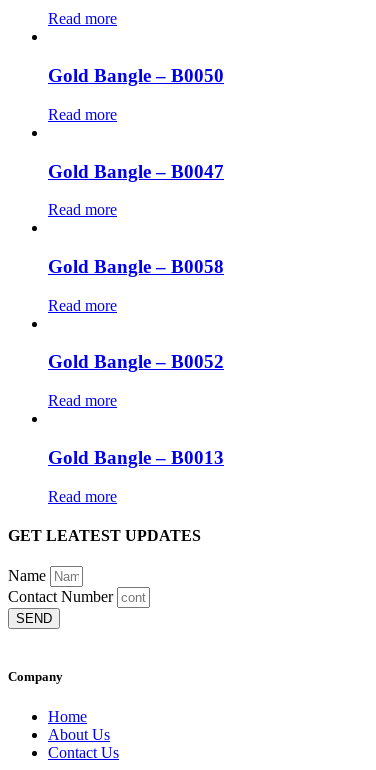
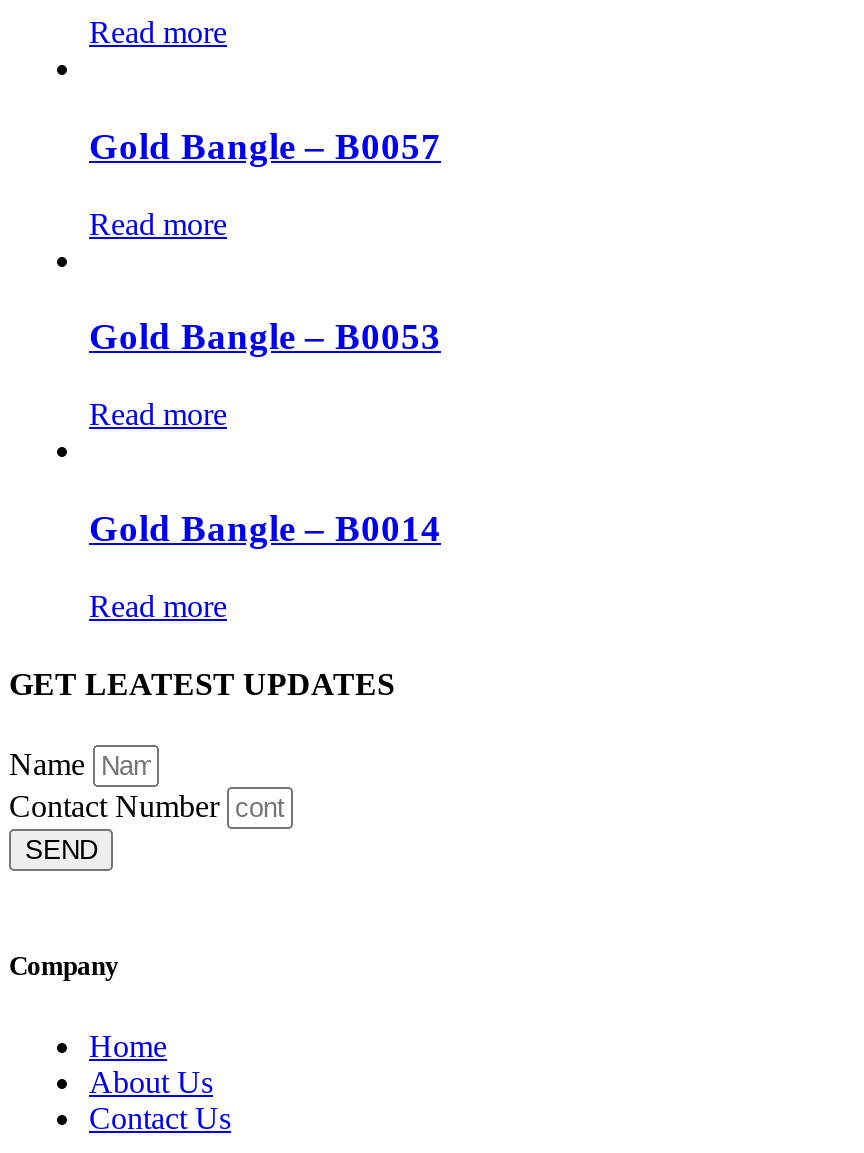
- Gold Bangle – B0050
+ Gold Bangle – B0057

- Gold Bangle – B0047
+ Gold Bangle – B0053

- Gold Bangle – B0058
- Read more
- Gold Bangle – B0052
- Read more
- Gold Bangle – B0013
+ Gold Bangle – B0014
